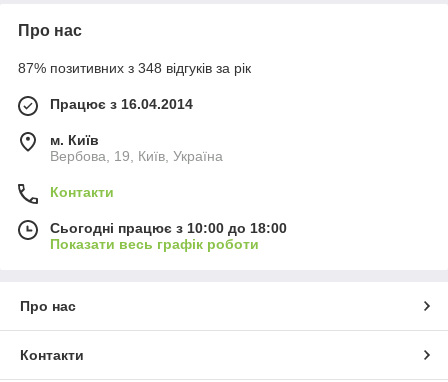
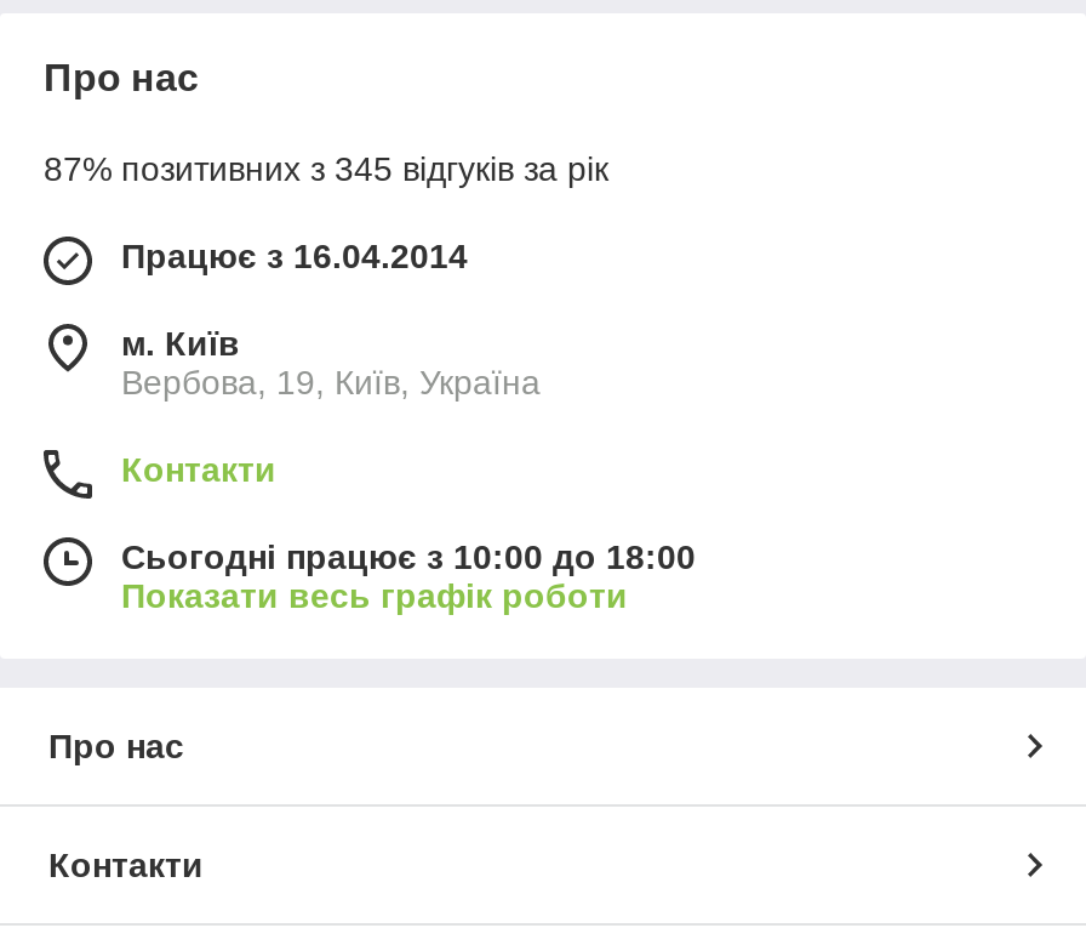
- 87% позитивних з 348 відгуків за рік
+ 87% позитивних з 345 відгуків за рік
